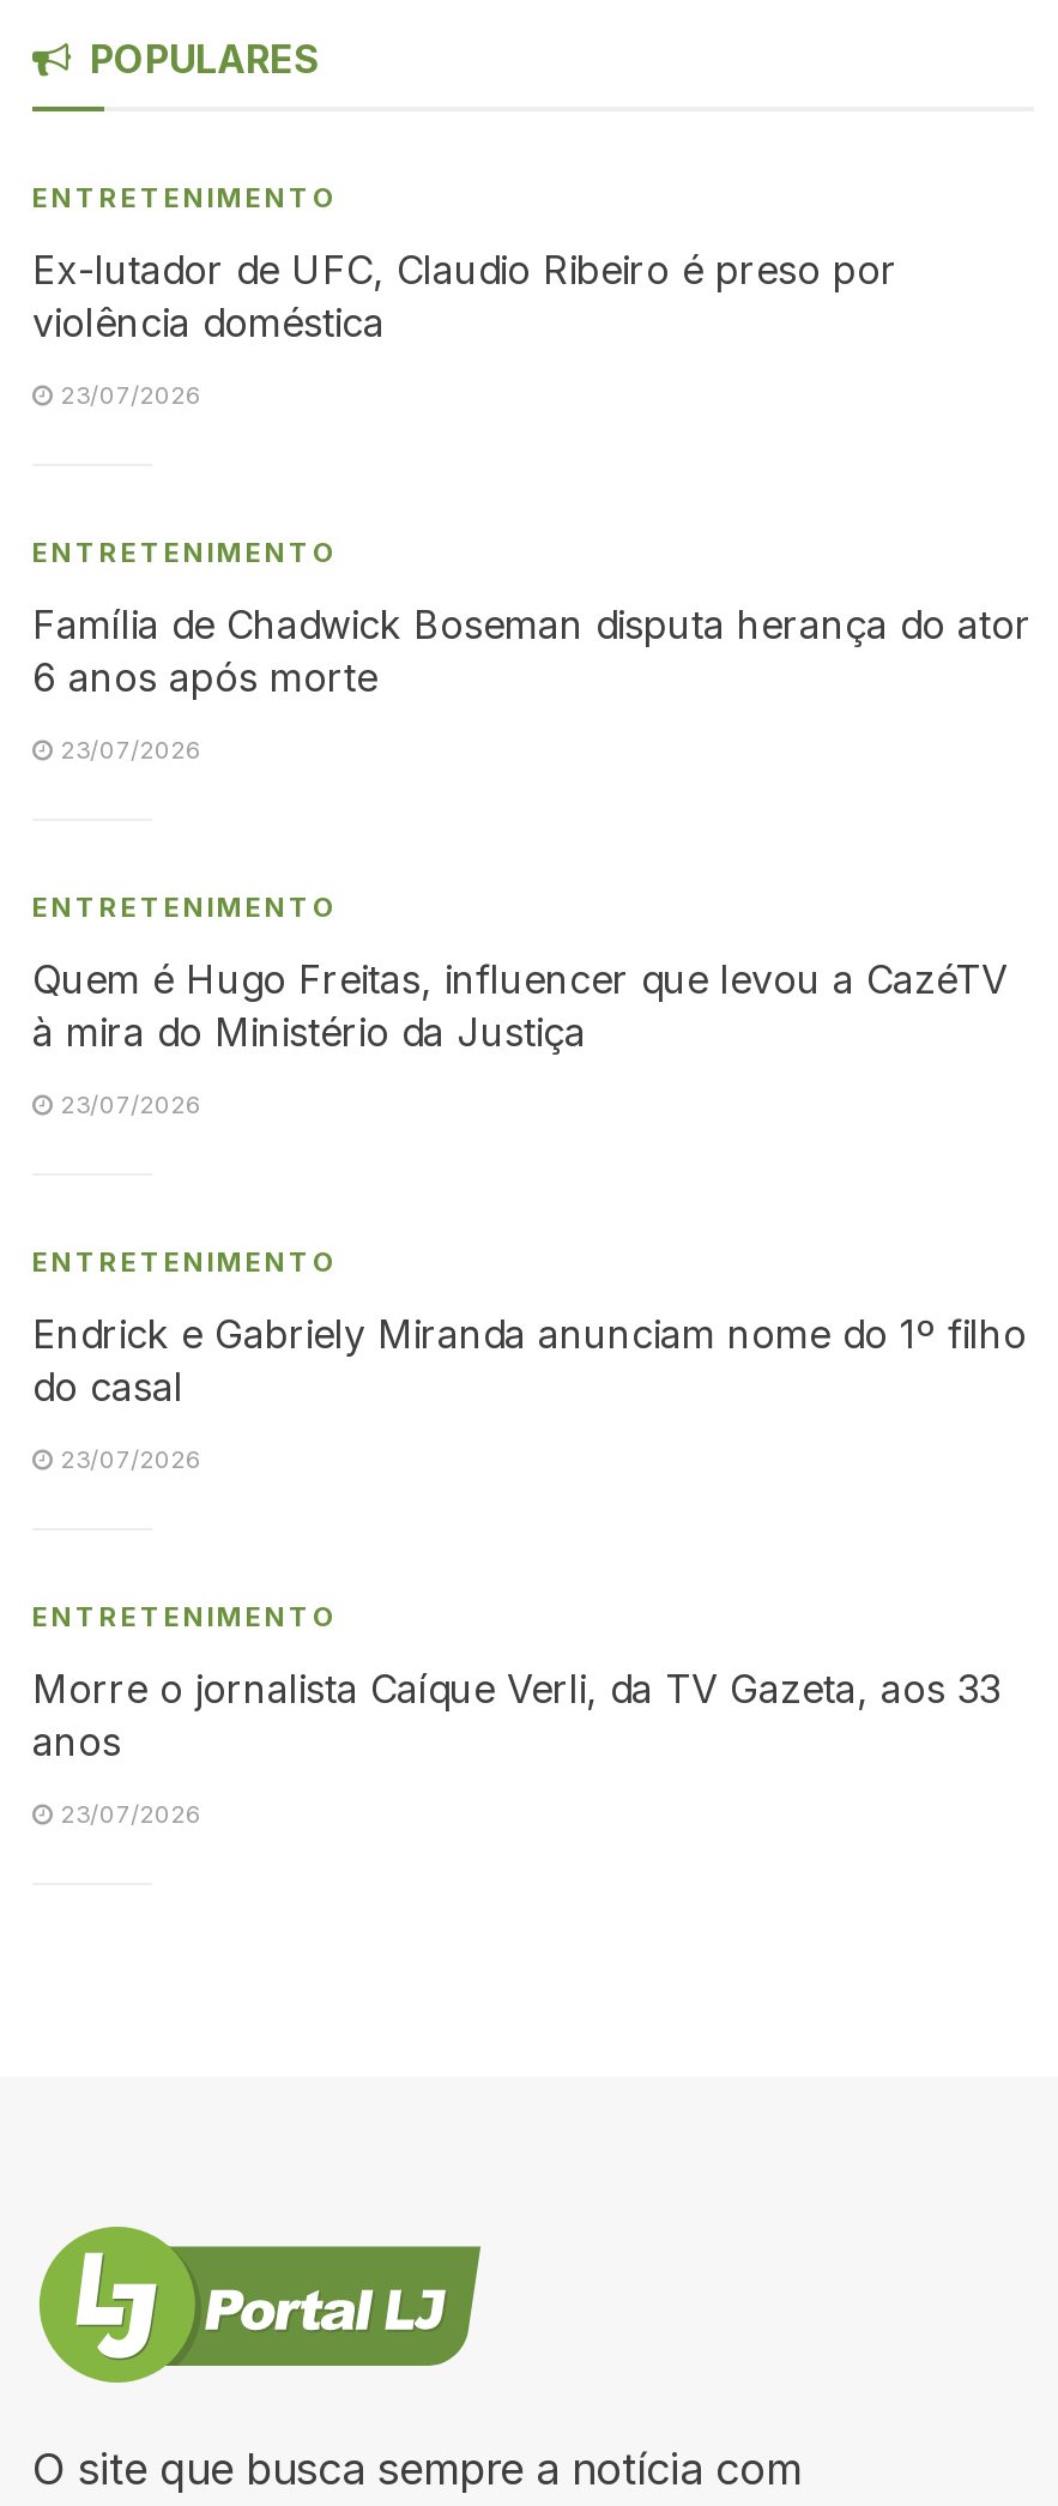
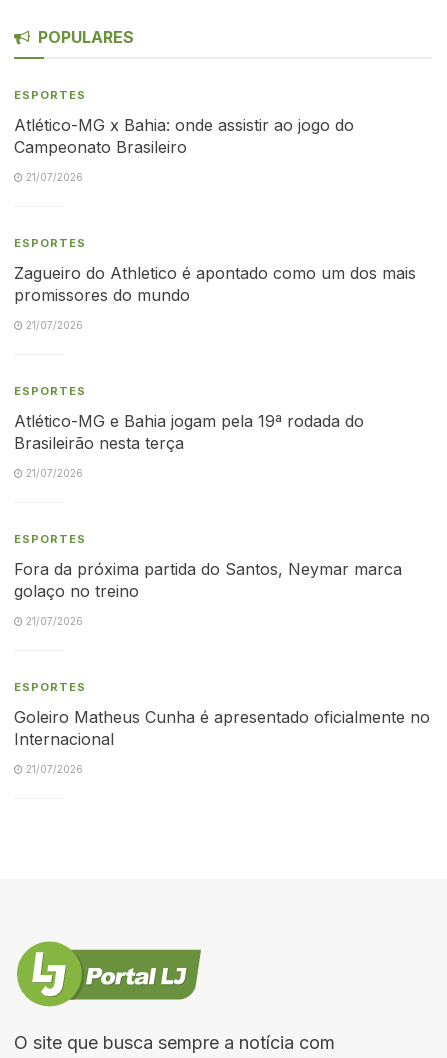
- ENTRETENIMENTO
+ ESPORTES

- Ex-lutador de UFC, Claudio Ribeiro é preso por
- violência doméstica
+ Atlético-MG x Bahia: onde assistir ao jogo do
+ Campeonato Brasileiro

- 23/07/2026
+ 21/07/2026

- ENTRETENIMENTO
+ ESPORTES

- Família de Chadwick Boseman disputa herança do ator
- 6 anos após morte
+ Zagueiro do Athletico é apontado como um dos mais
+ promissores do mundo

- 23/07/2026
+ 21/07/2026

- ENTRETENIMENTO
+ ESPORTES

- Quem é Hugo Freitas, influencer que levou a CazéTV
- à mira do Ministério da Justiça
+ Atlético-MG e Bahia jogam pela 19ª rodada do
+ Brasileirão nesta terça

- 23/07/2026
+ 21/07/2026

- ENTRETENIMENTO
+ ESPORTES

- Endrick e Gabriely Miranda anunciam nome do 1º filho
- do casal
+ Fora da próxima partida do Santos, Neymar marca
+ golaço no treino

- 23/07/2026
+ 21/07/2026

- ENTRETENIMENTO
+ ESPORTES

- Morre o jornalista Caíque Verli, da TV Gazeta, aos 33
- anos
+ Goleiro Matheus Cunha é apresentado oficialmente no
+ Internacional

- 23/07/2026
+ 21/07/2026
